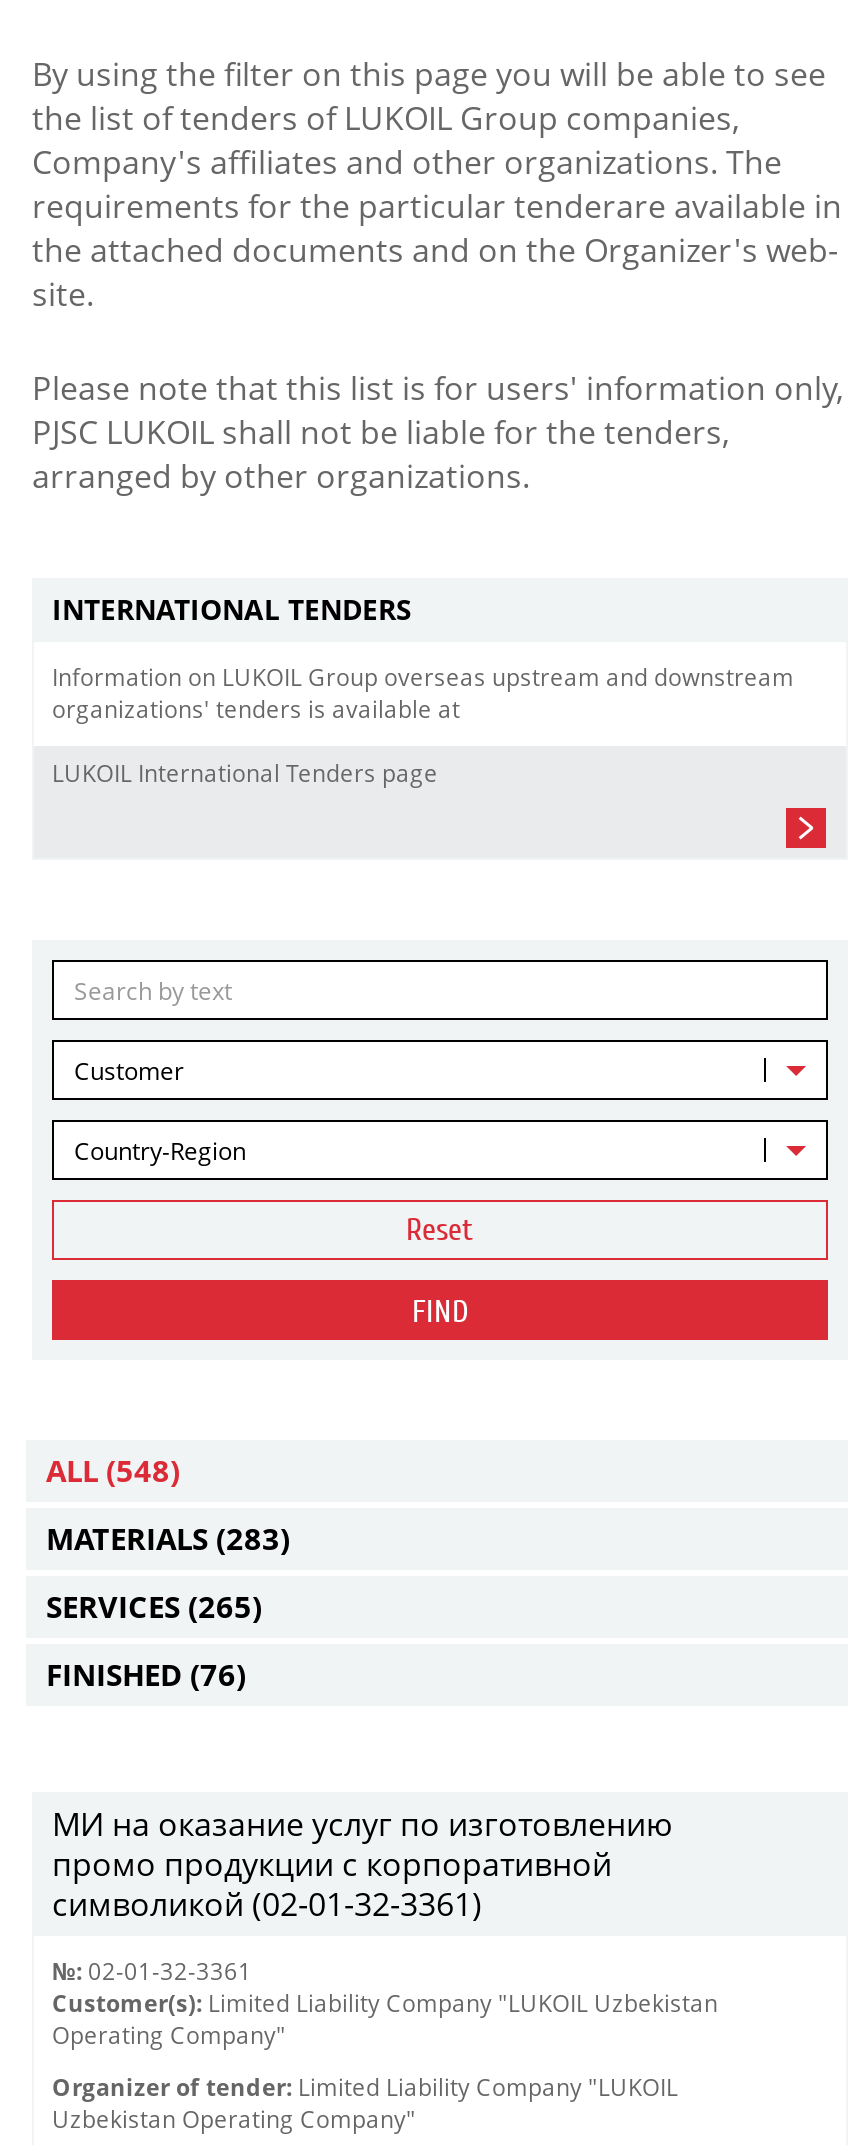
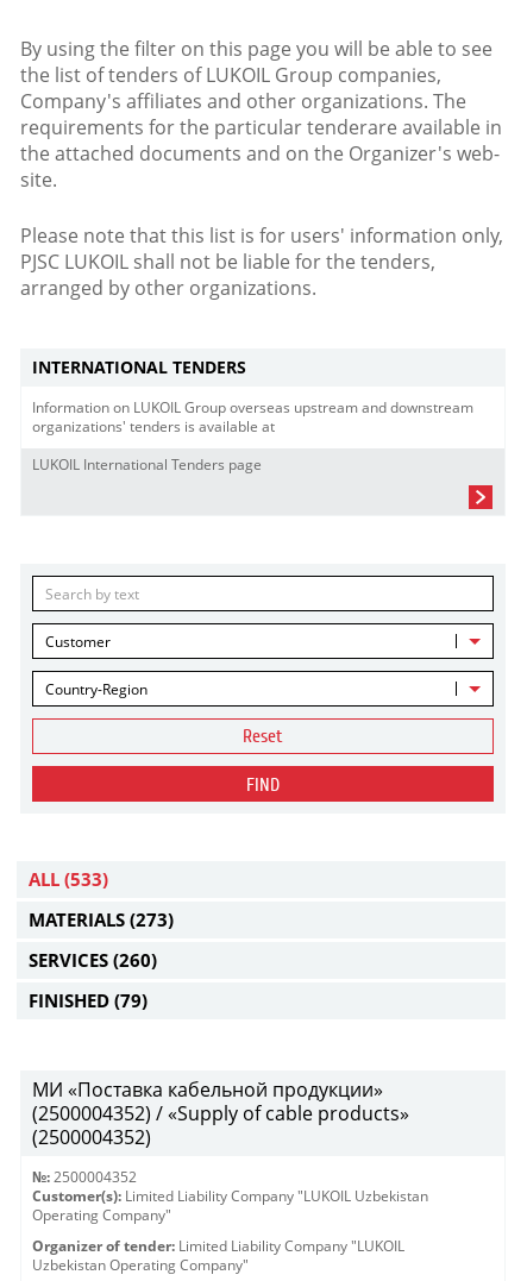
- ALL (548)
+ ALL (533)

- MATERIALS (283)
+ MATERIALS (273)

- SERVICES (265)
+ SERVICES (260)

- FINISHED (76)
+ FINISHED (79)

- МИ на оказание услуг по изготовлению
- промо продукции с корпоративной
- символикой (02-01-32-3361)
+ МИ «Поставка кабельной продукции»
+ (2500004352) / «Supply of cable products»
+ (2500004352)

- №: 02-01-32-3361
+ №: 2500004352
